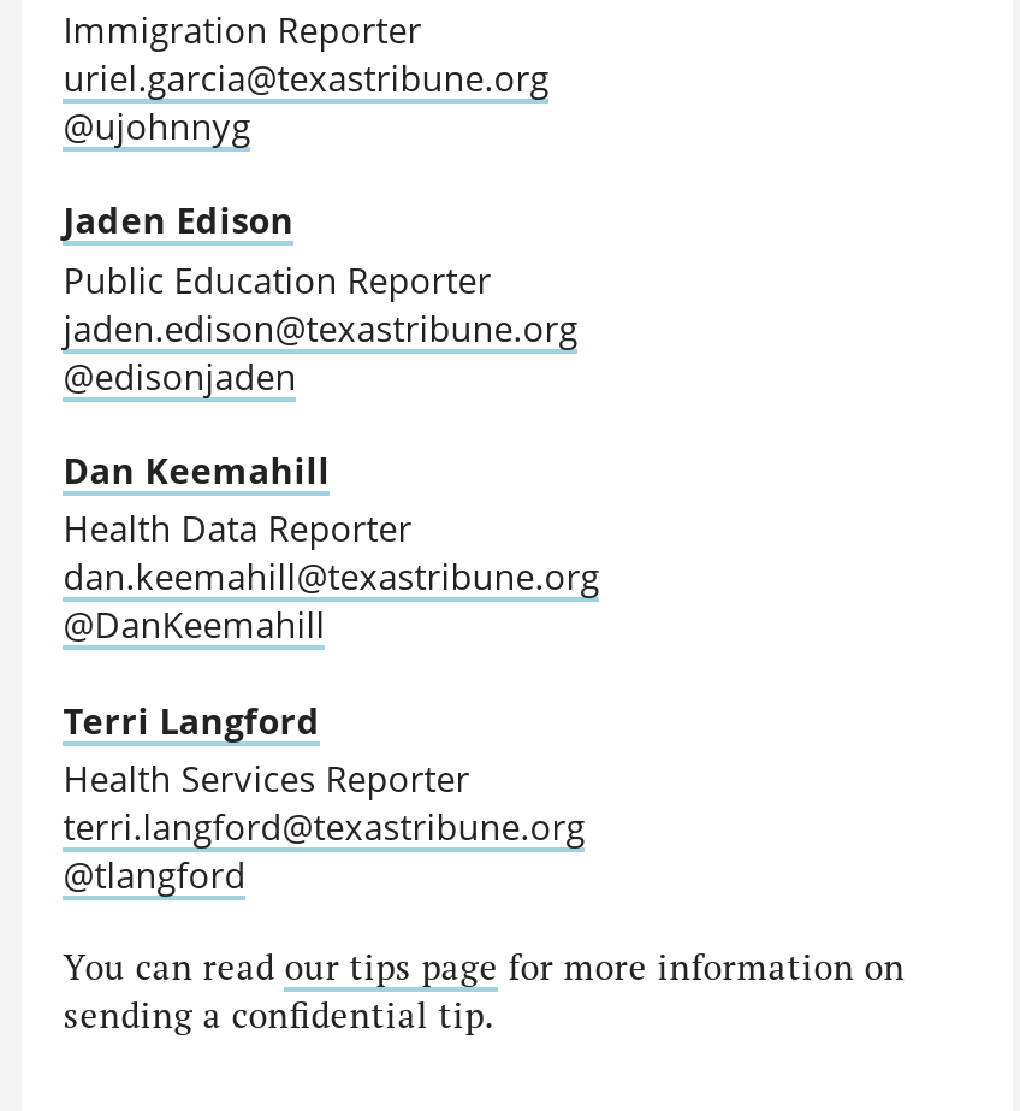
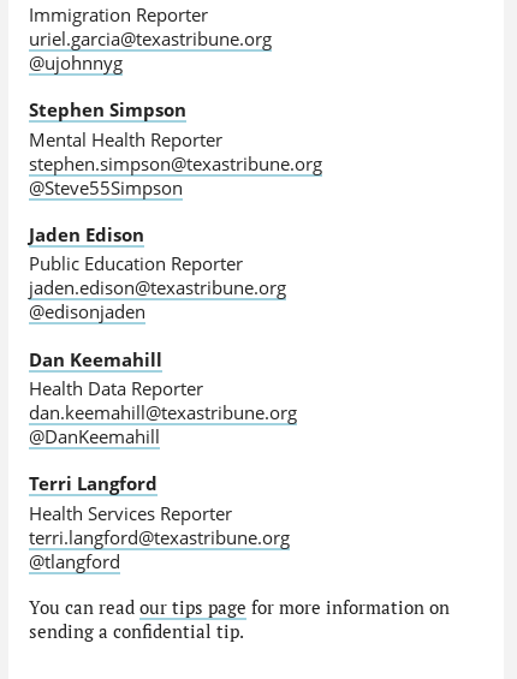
+ Stephen Simpson
+ Mental Health Reporter
+ stephen.simpson@texastribune.org
+ @Steve55Simpson
